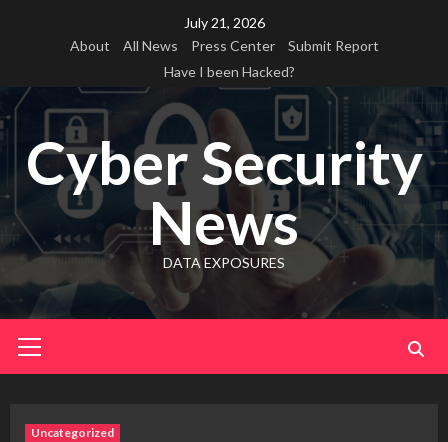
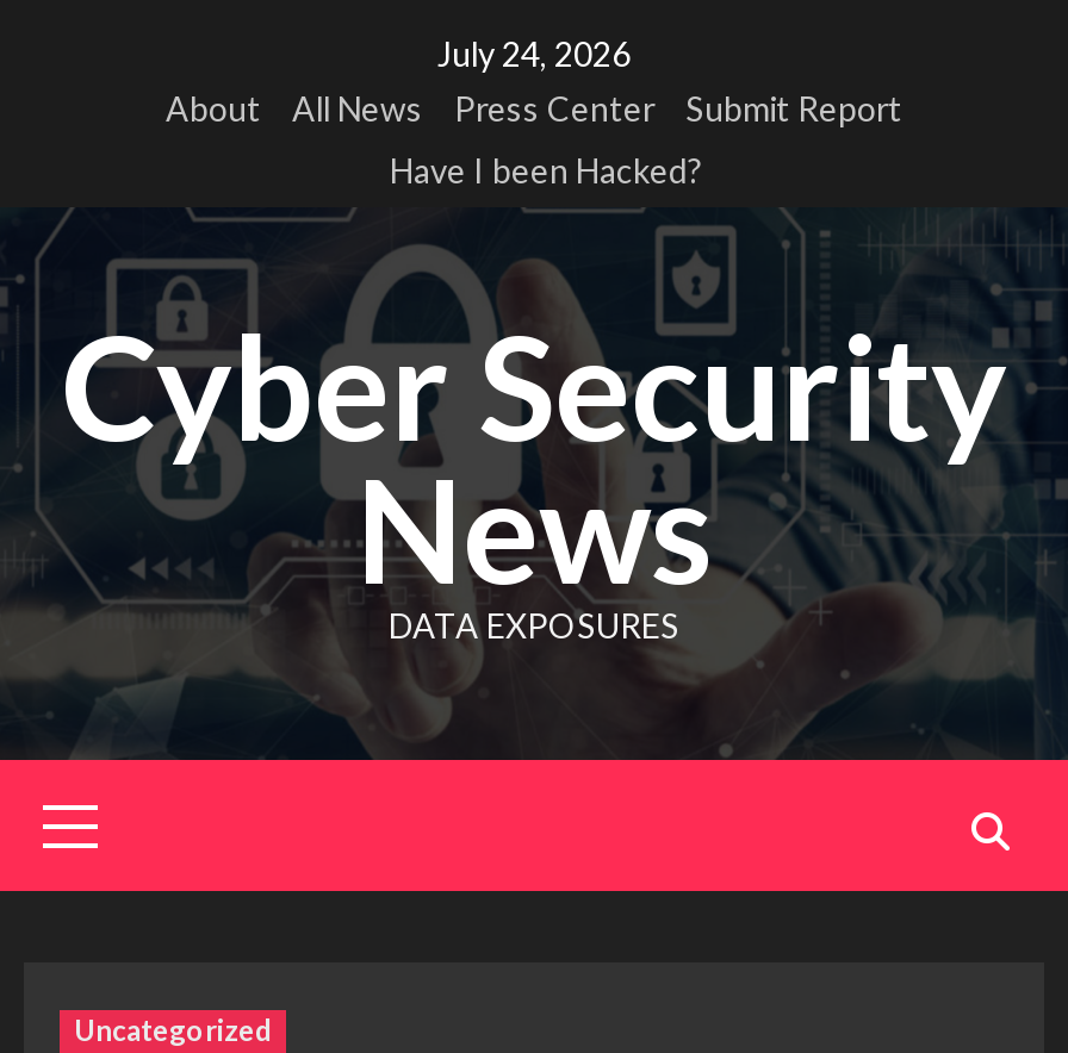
- July 21, 2026
+ July 24, 2026
